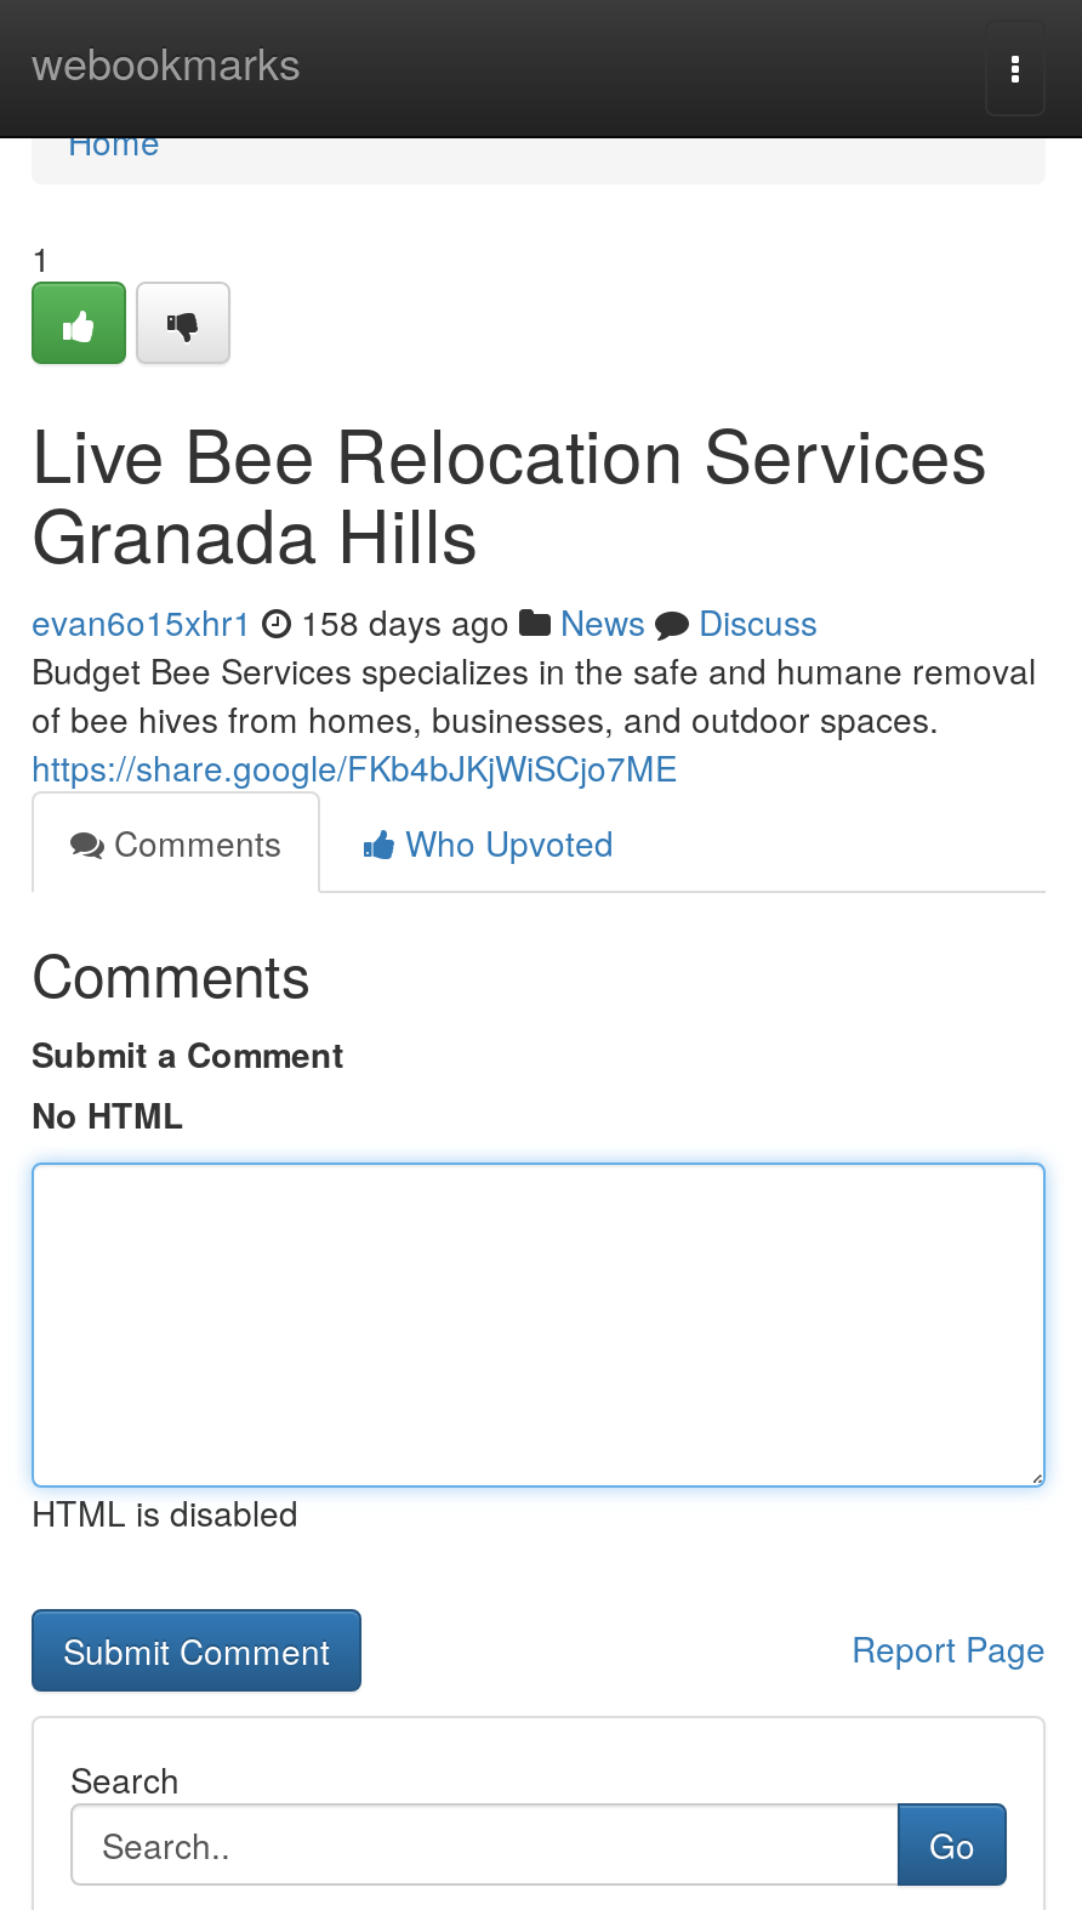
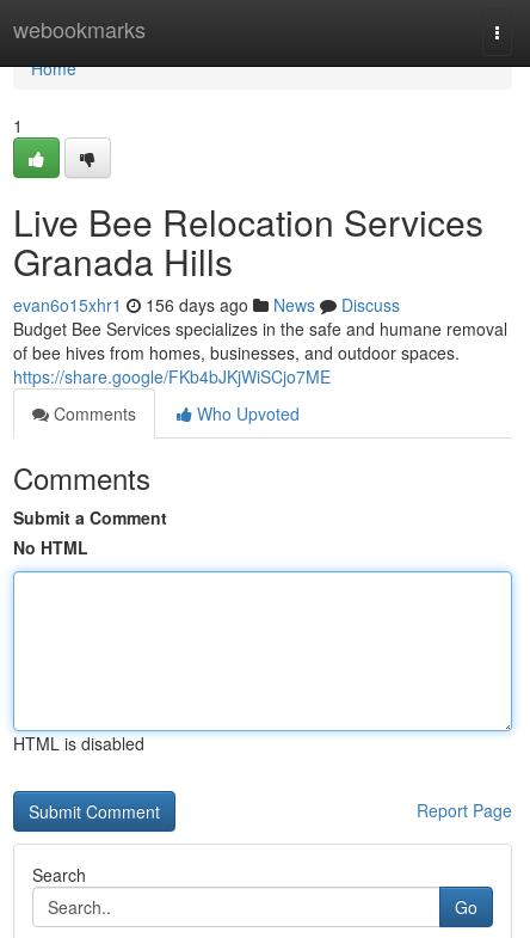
- evan6o15xhr1 158 days ago News Discuss
+ evan6o15xhr1 156 days ago News Discuss
